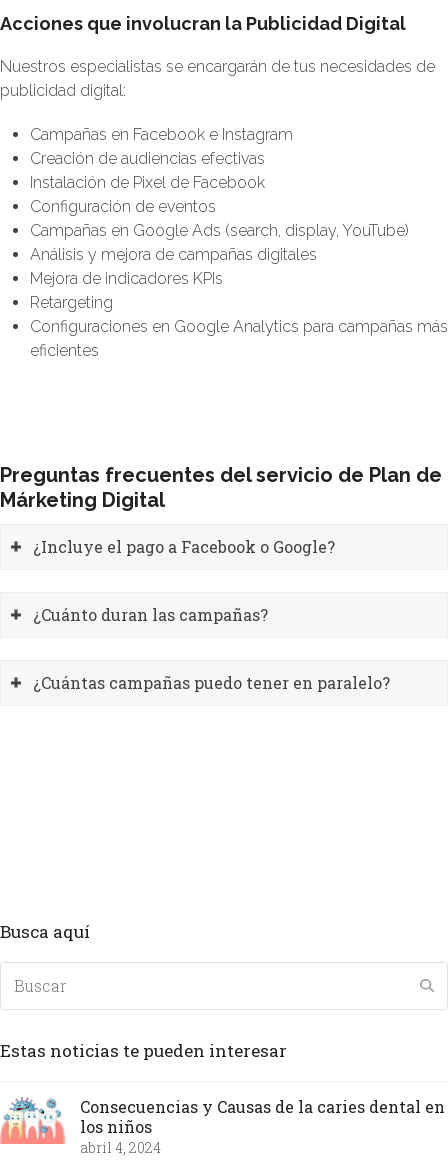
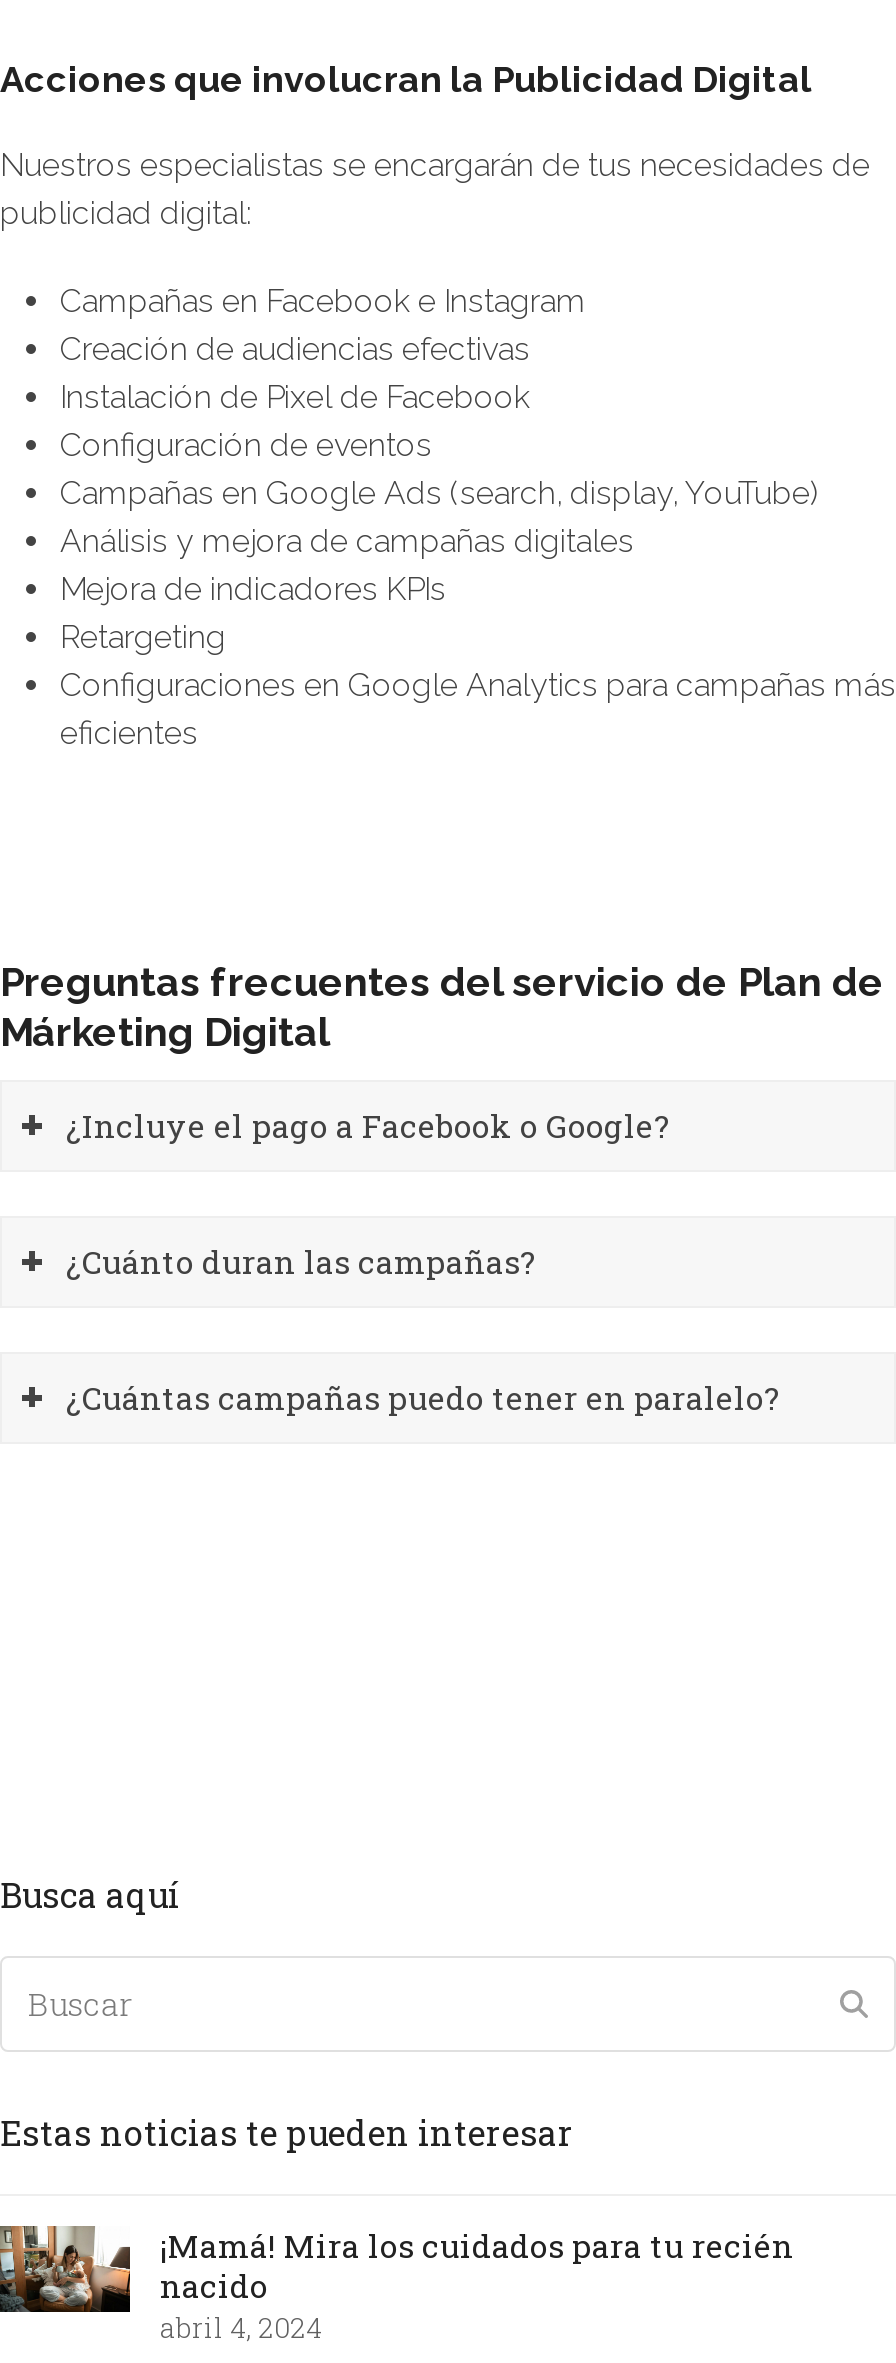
- [image]
- Consecuencias y Causas de la caries dental en
- los niños
+ [image]
+ ¡Mamá! Mira los cuidados para tu recién
+ nacido
